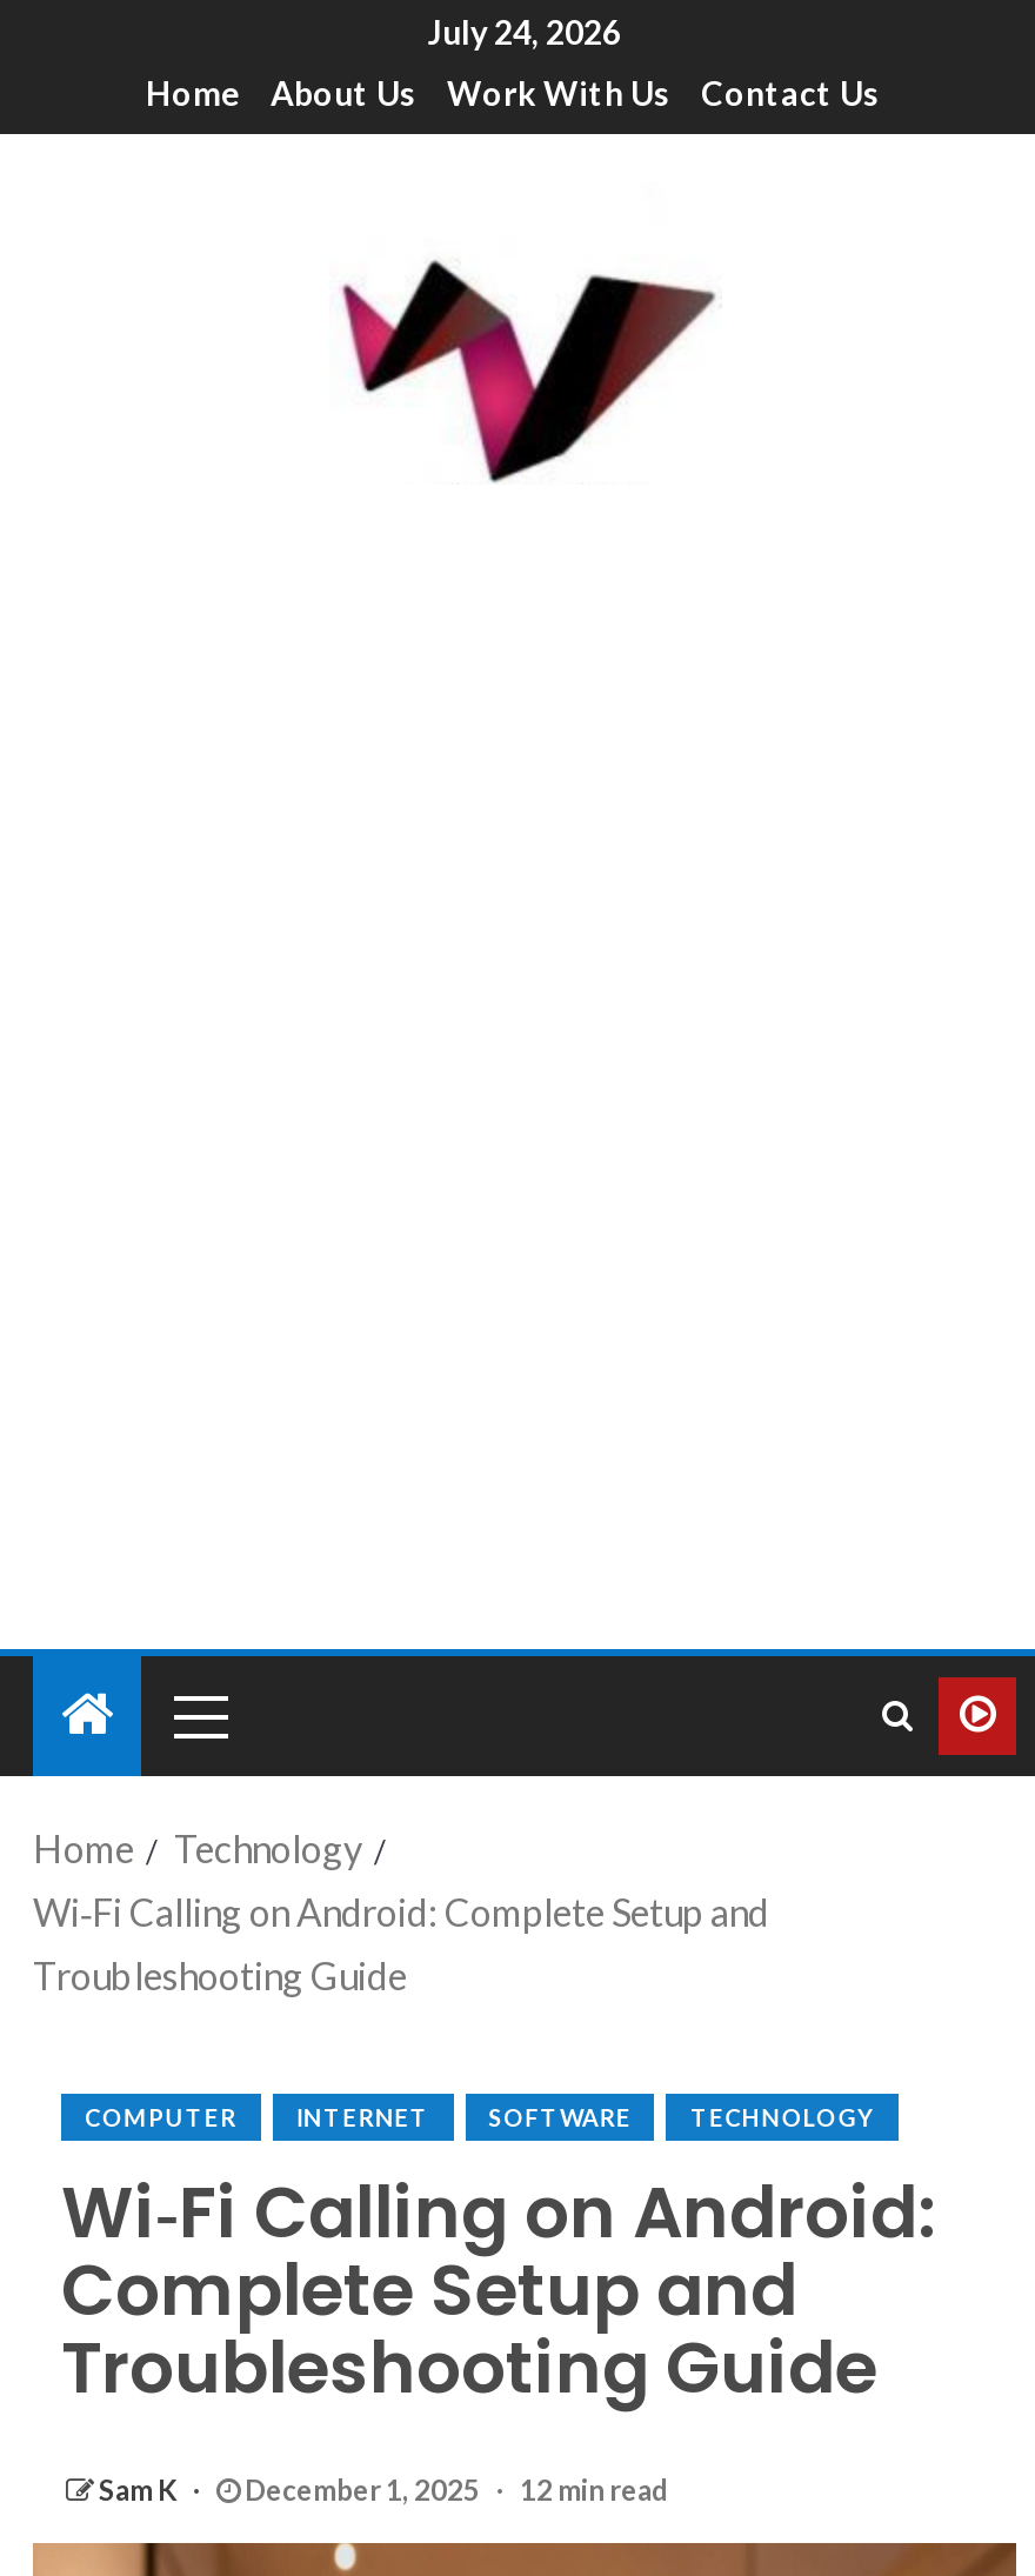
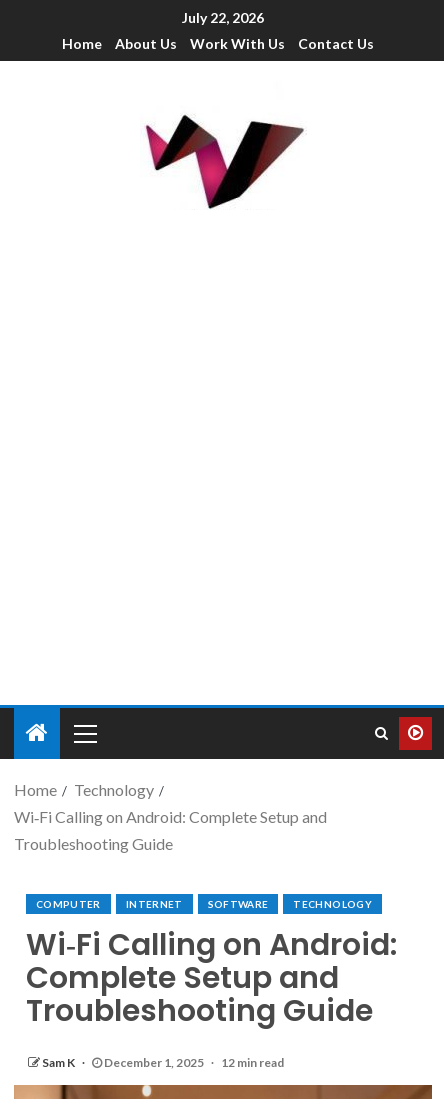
- July 24, 2026
+ July 22, 2026
